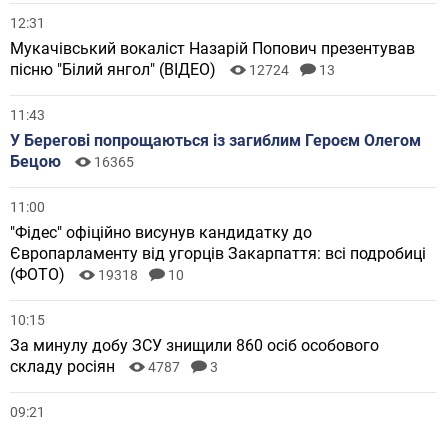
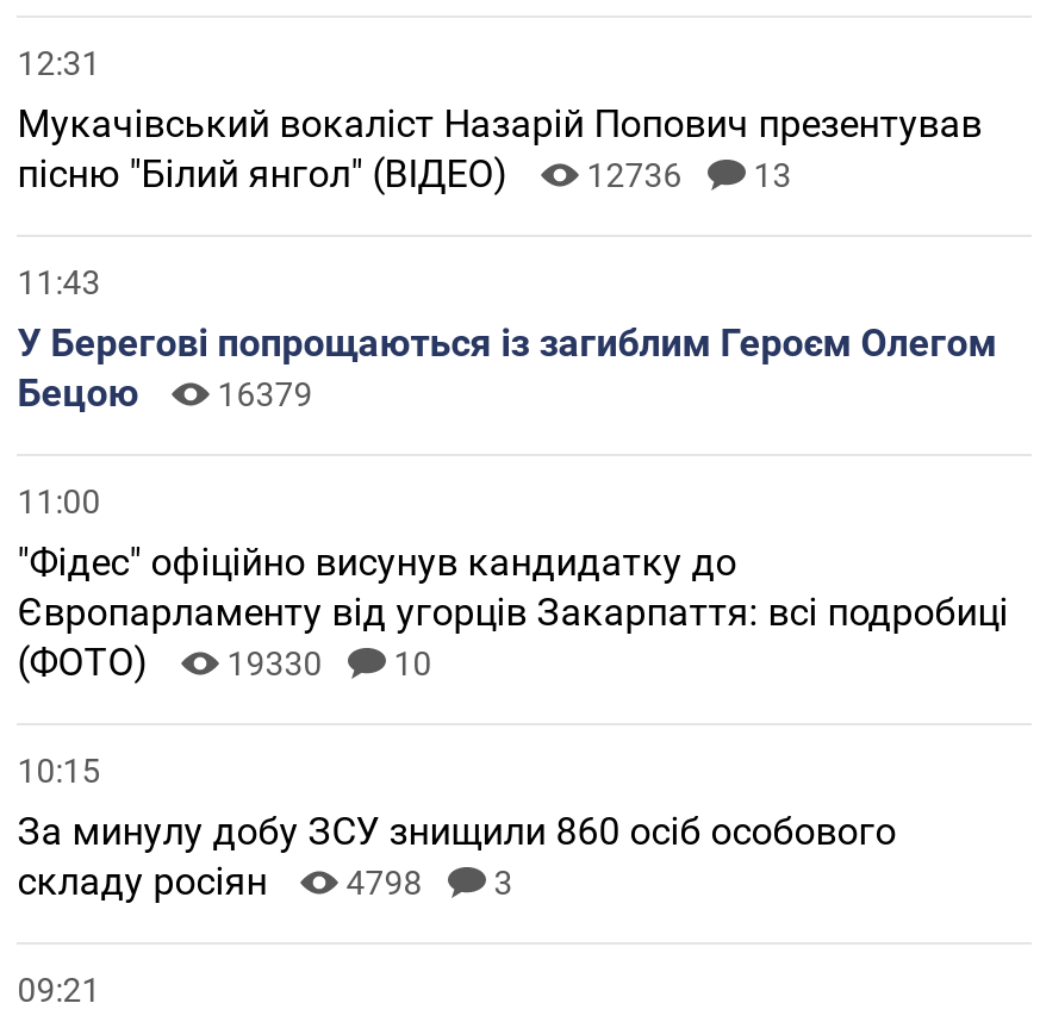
- пісню "Білий янгол" (ВІДЕО) 12724 13
+ пісню "Білий янгол" (ВІДЕО) 12736 13

- Бецою 16365
+ Бецою 16379

- (ФОТО) 19318 10
+ (ФОТО) 19330 10

- складу росіян 4787 3
+ складу росіян 4798 3
